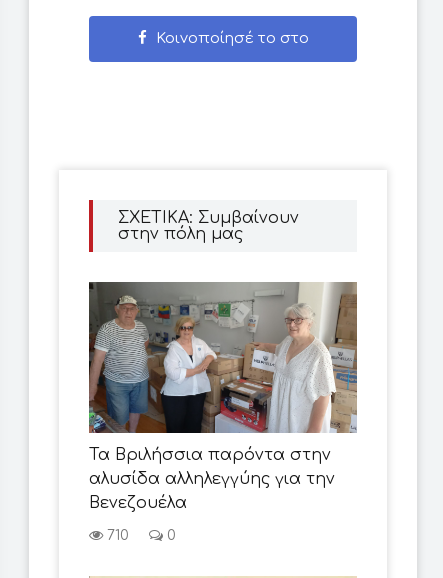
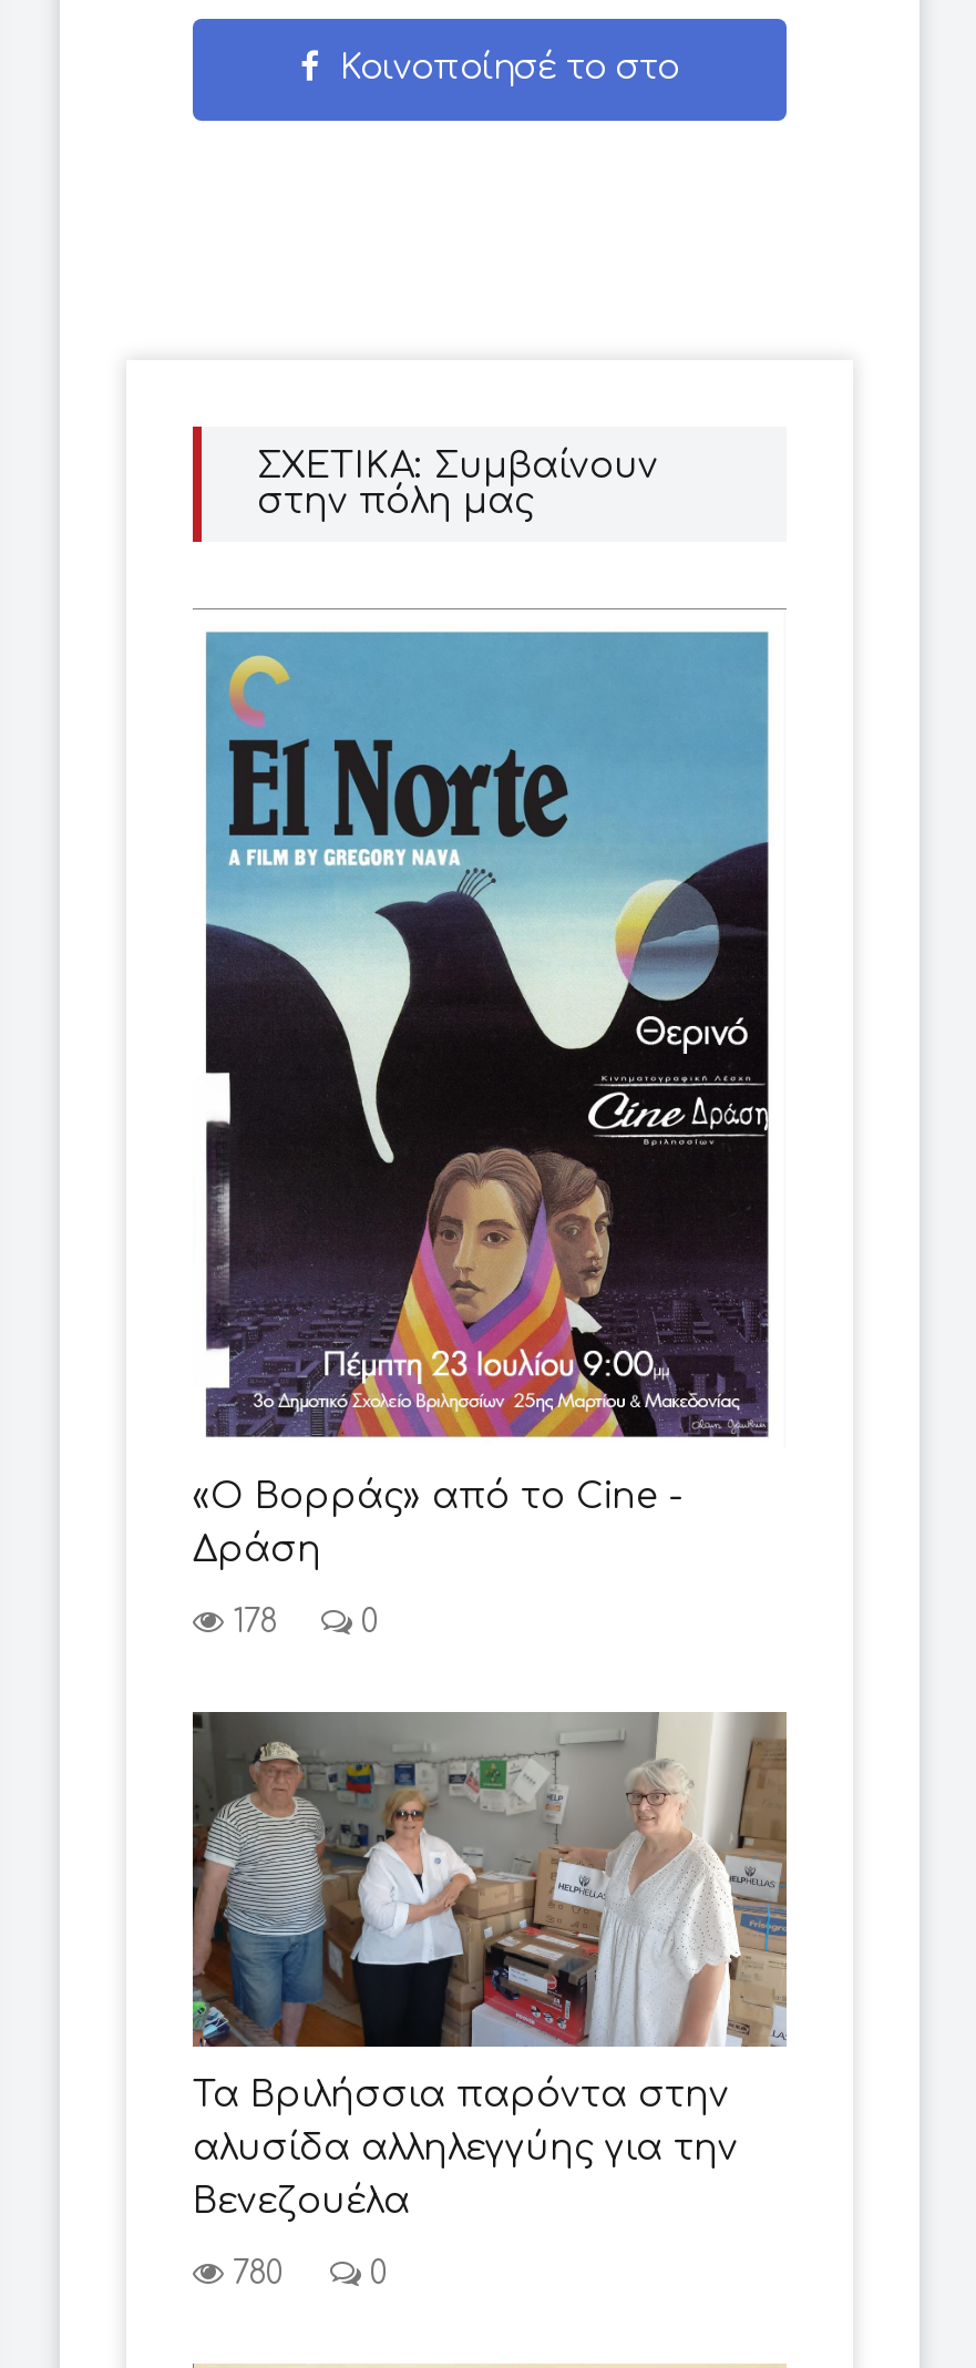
+ [image]
+ «Ο Βορράς» από το Cine -
+ Δράση
+ 178
+ 0

- 710
+ 780
